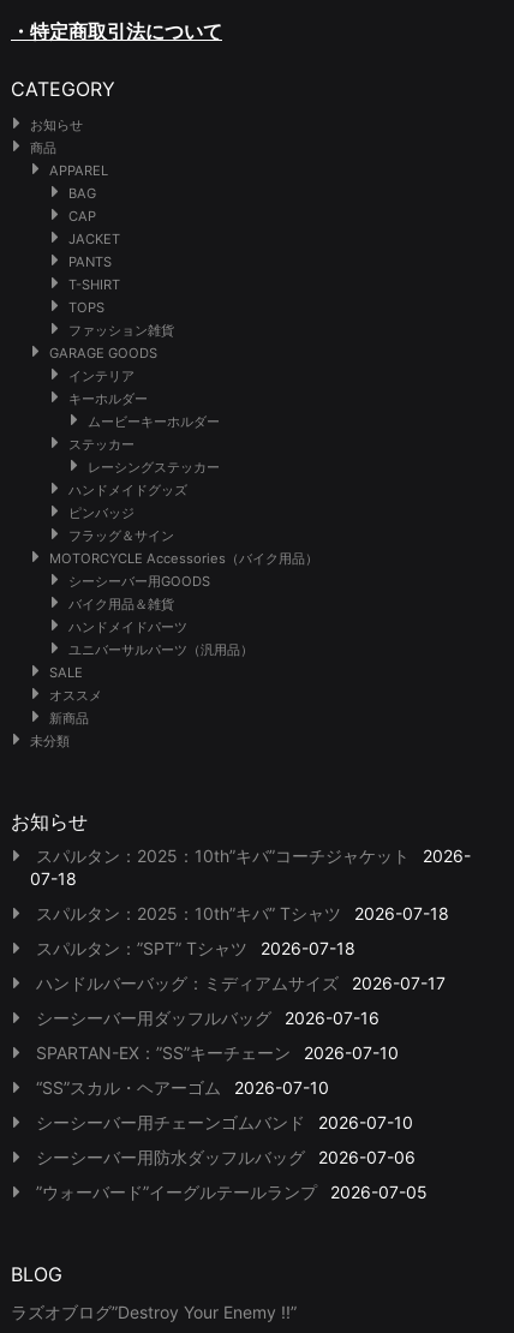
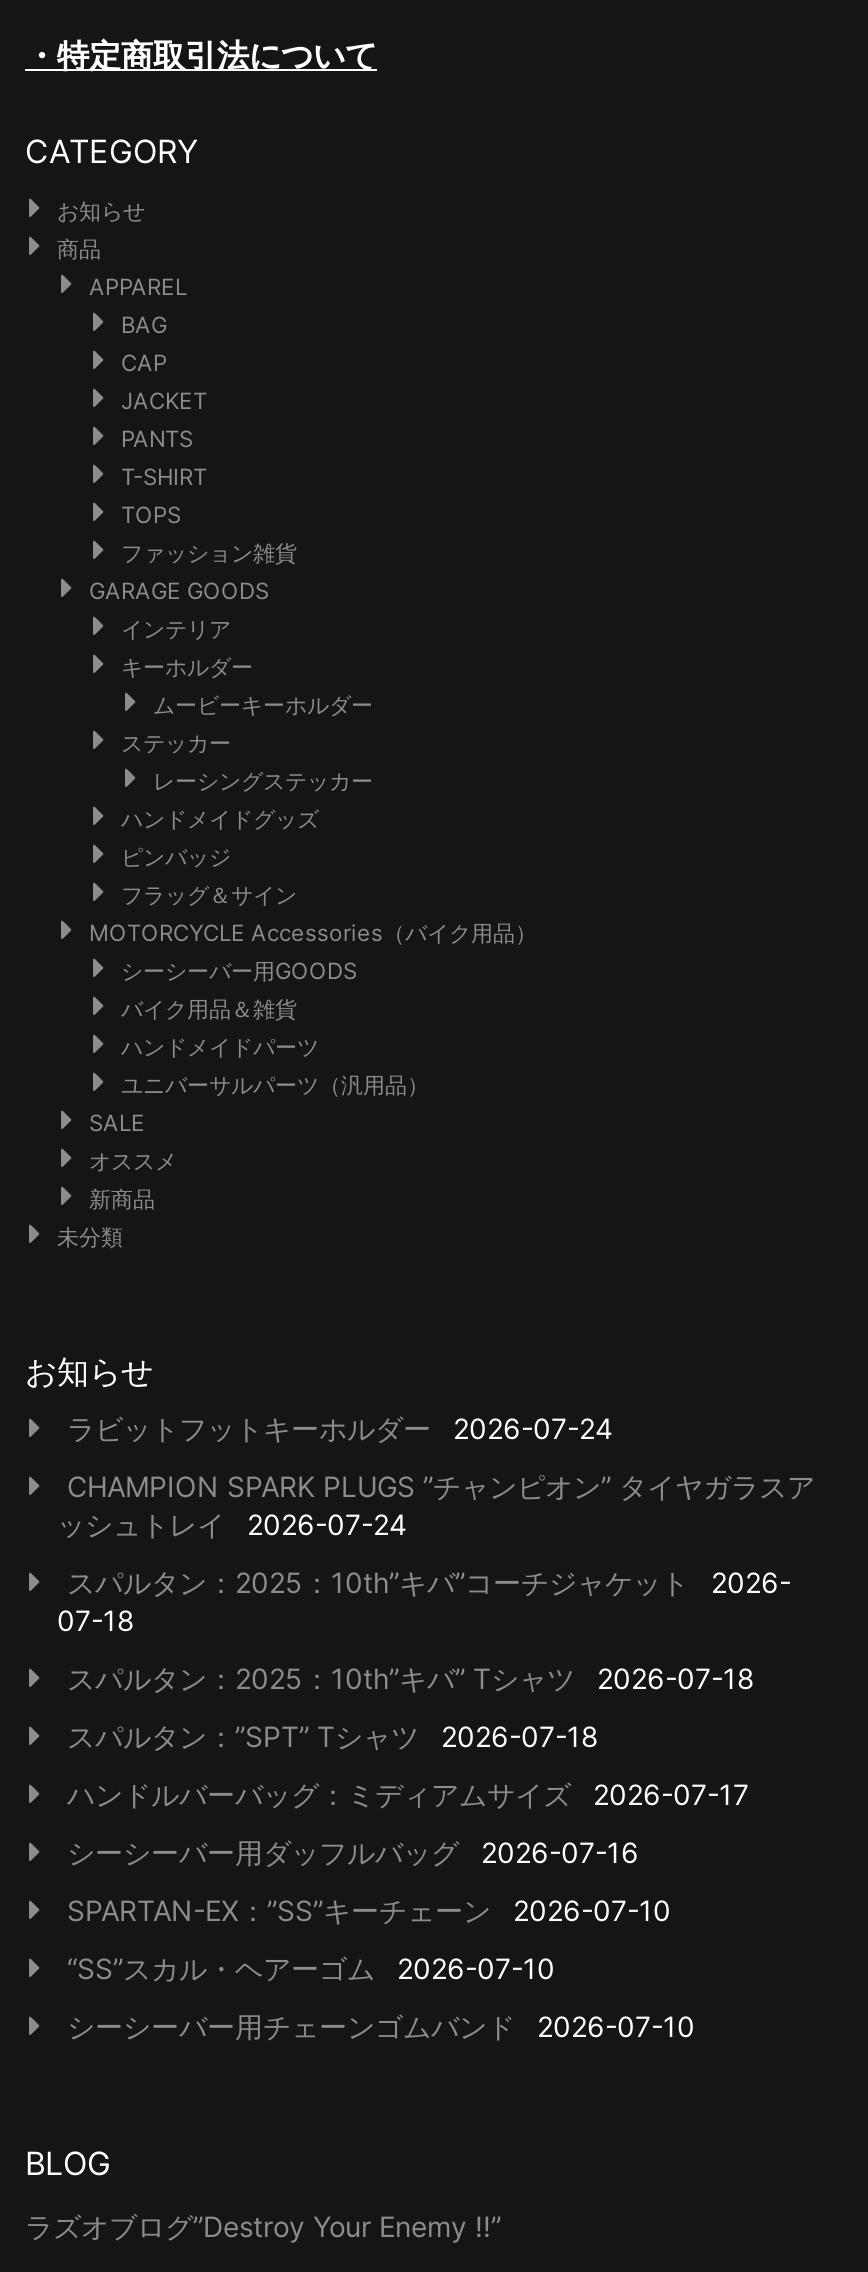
+ ラビットフットキーホルダー
+ 2026-07-24
+ CHAMPION SPARK PLUGS ”チャンピオン” タイヤガラスア
+ ッシュトレイ
+ 2026-07-24

moved down: スパルタン：2025：10th”キバ”コーチジャケット | 2026- | 07-18 | ... | シーシーバー用チェーンゴムバンド | 2026-07-10

- シーシーバー用防水ダッフルバッグ
- 2026-07-06
- ”ウォーバード”イーグルテールランプ
- 2026-07-05
